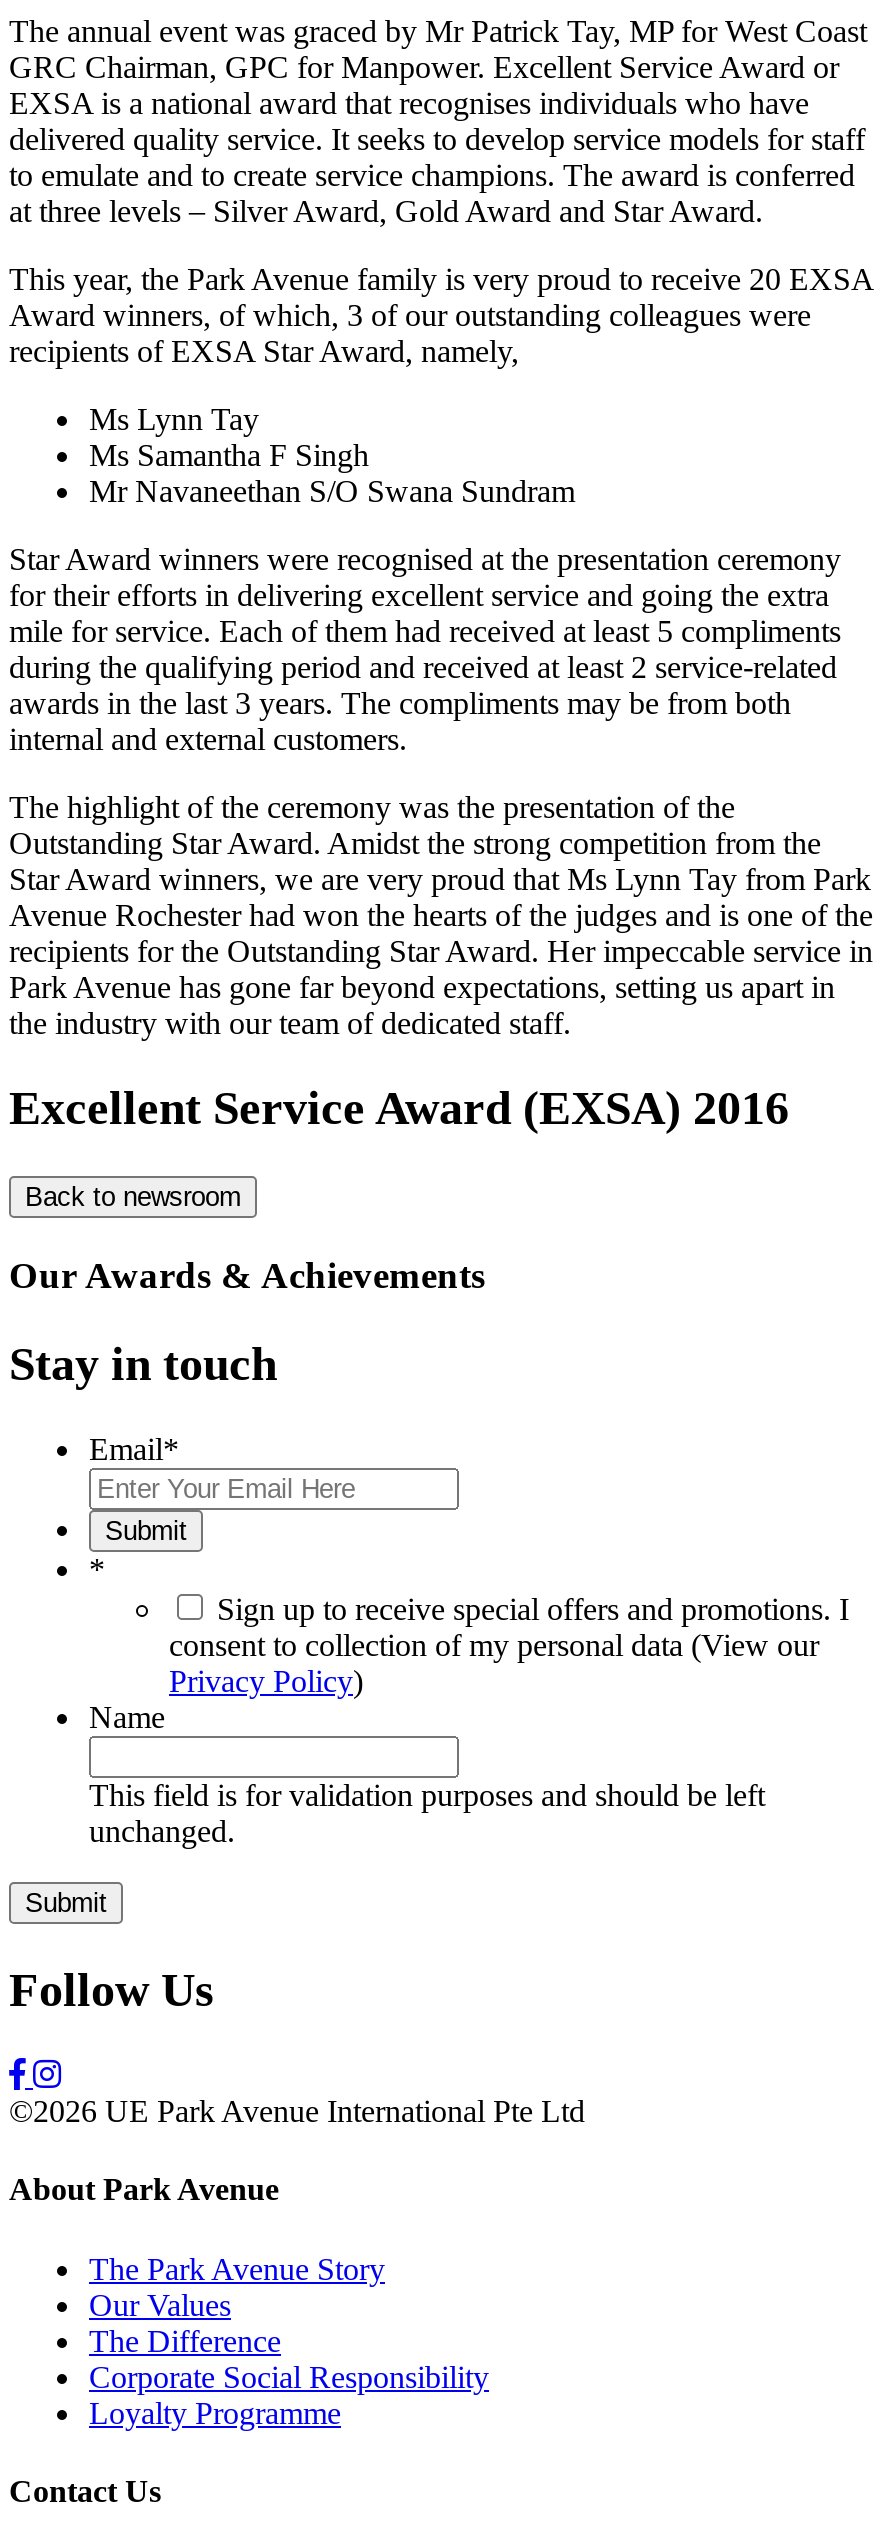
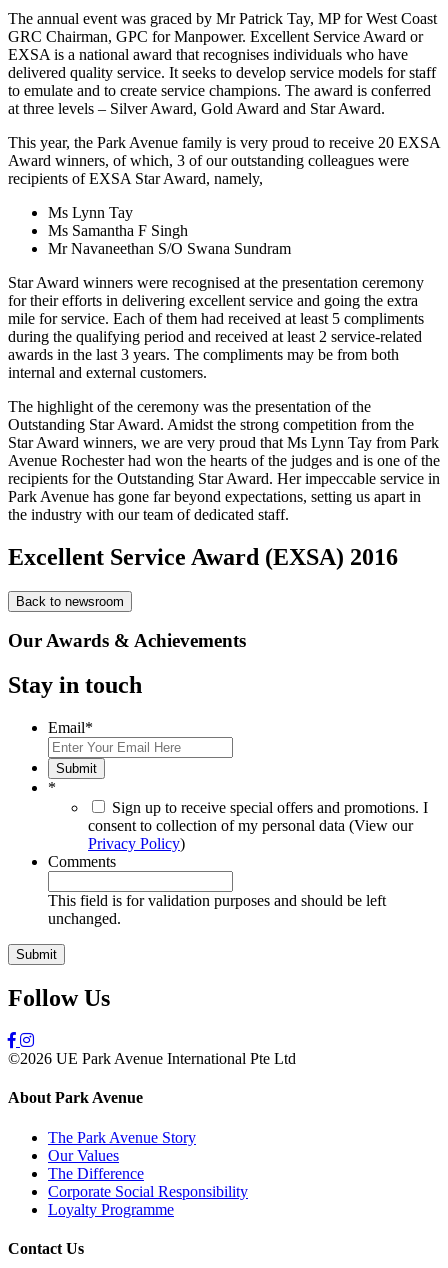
- Name
+ Comments
